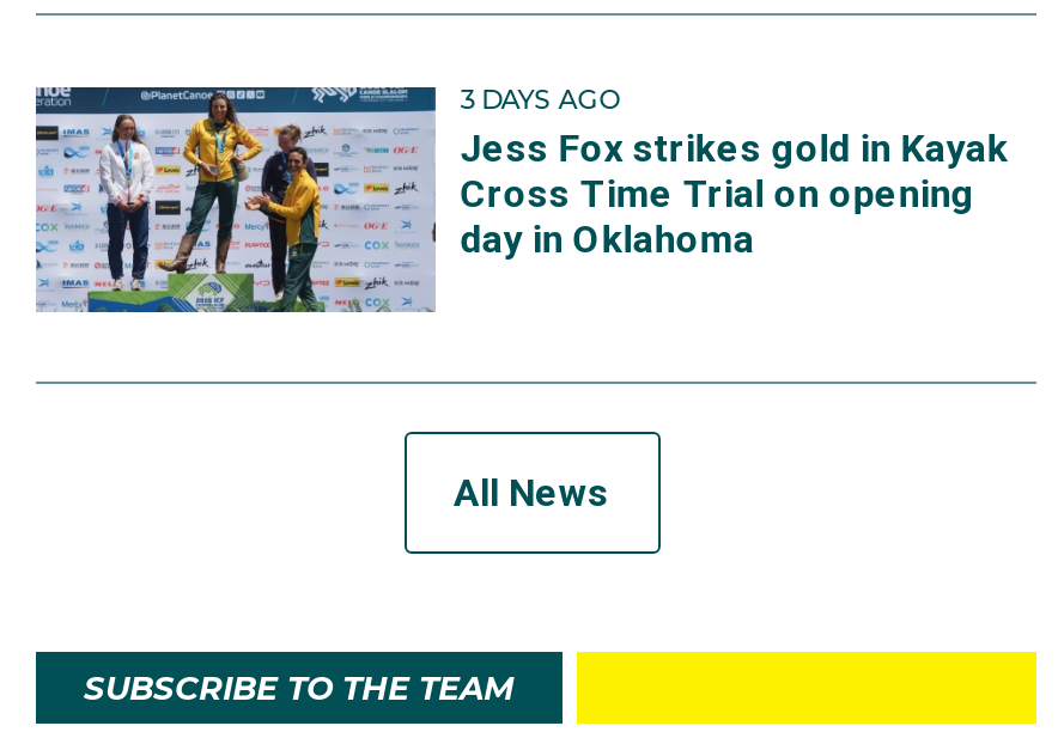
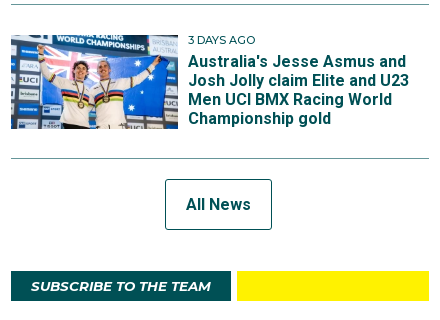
- [image]
- Jess Fox strikes gold in Kayak
- Cross Time Trial on opening
- day in Oklahoma
+ [image]
+ Australia's Jesse Asmus and
+ Josh Jolly claim Elite and U23
+ Men UCI BMX Racing World
+ Championship gold
